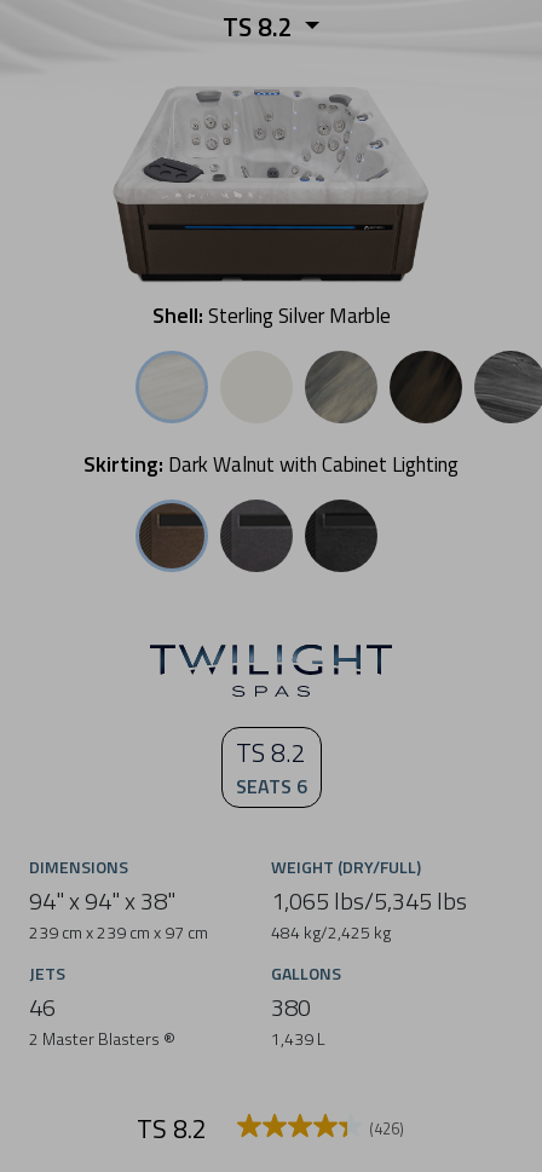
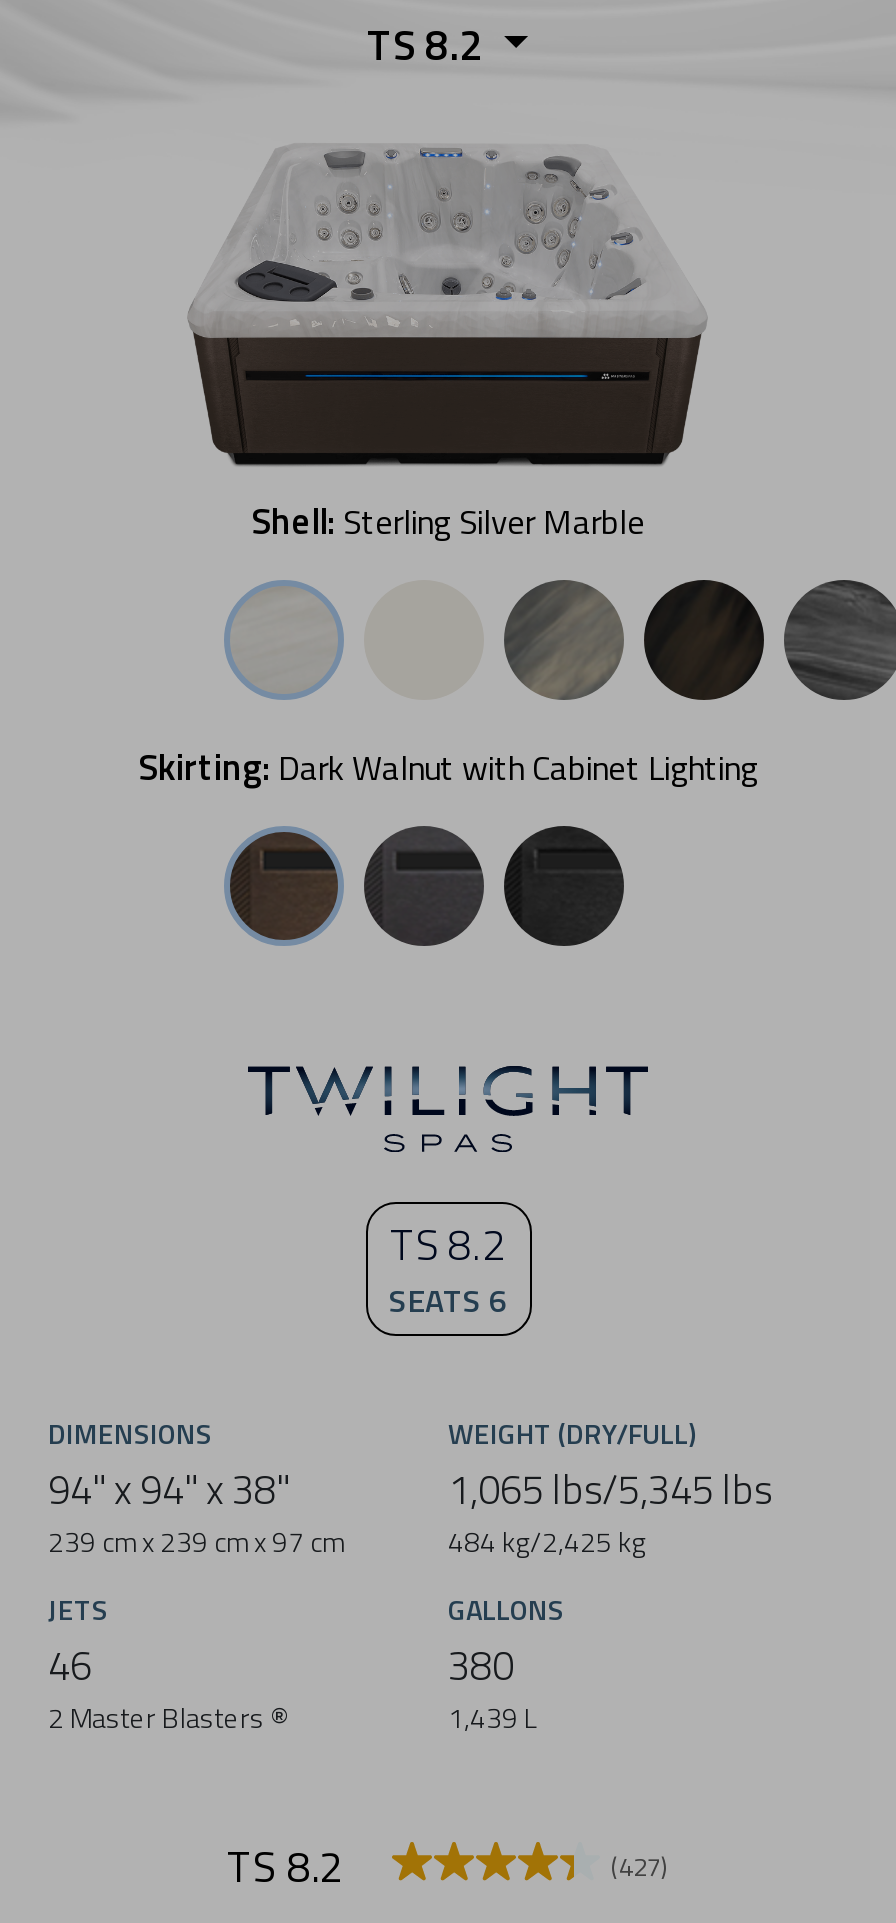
- (426)
+ (427)
